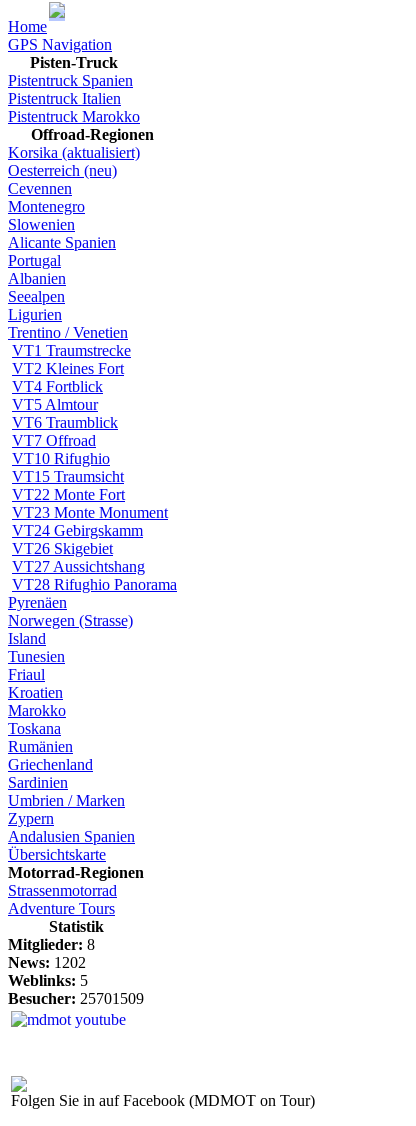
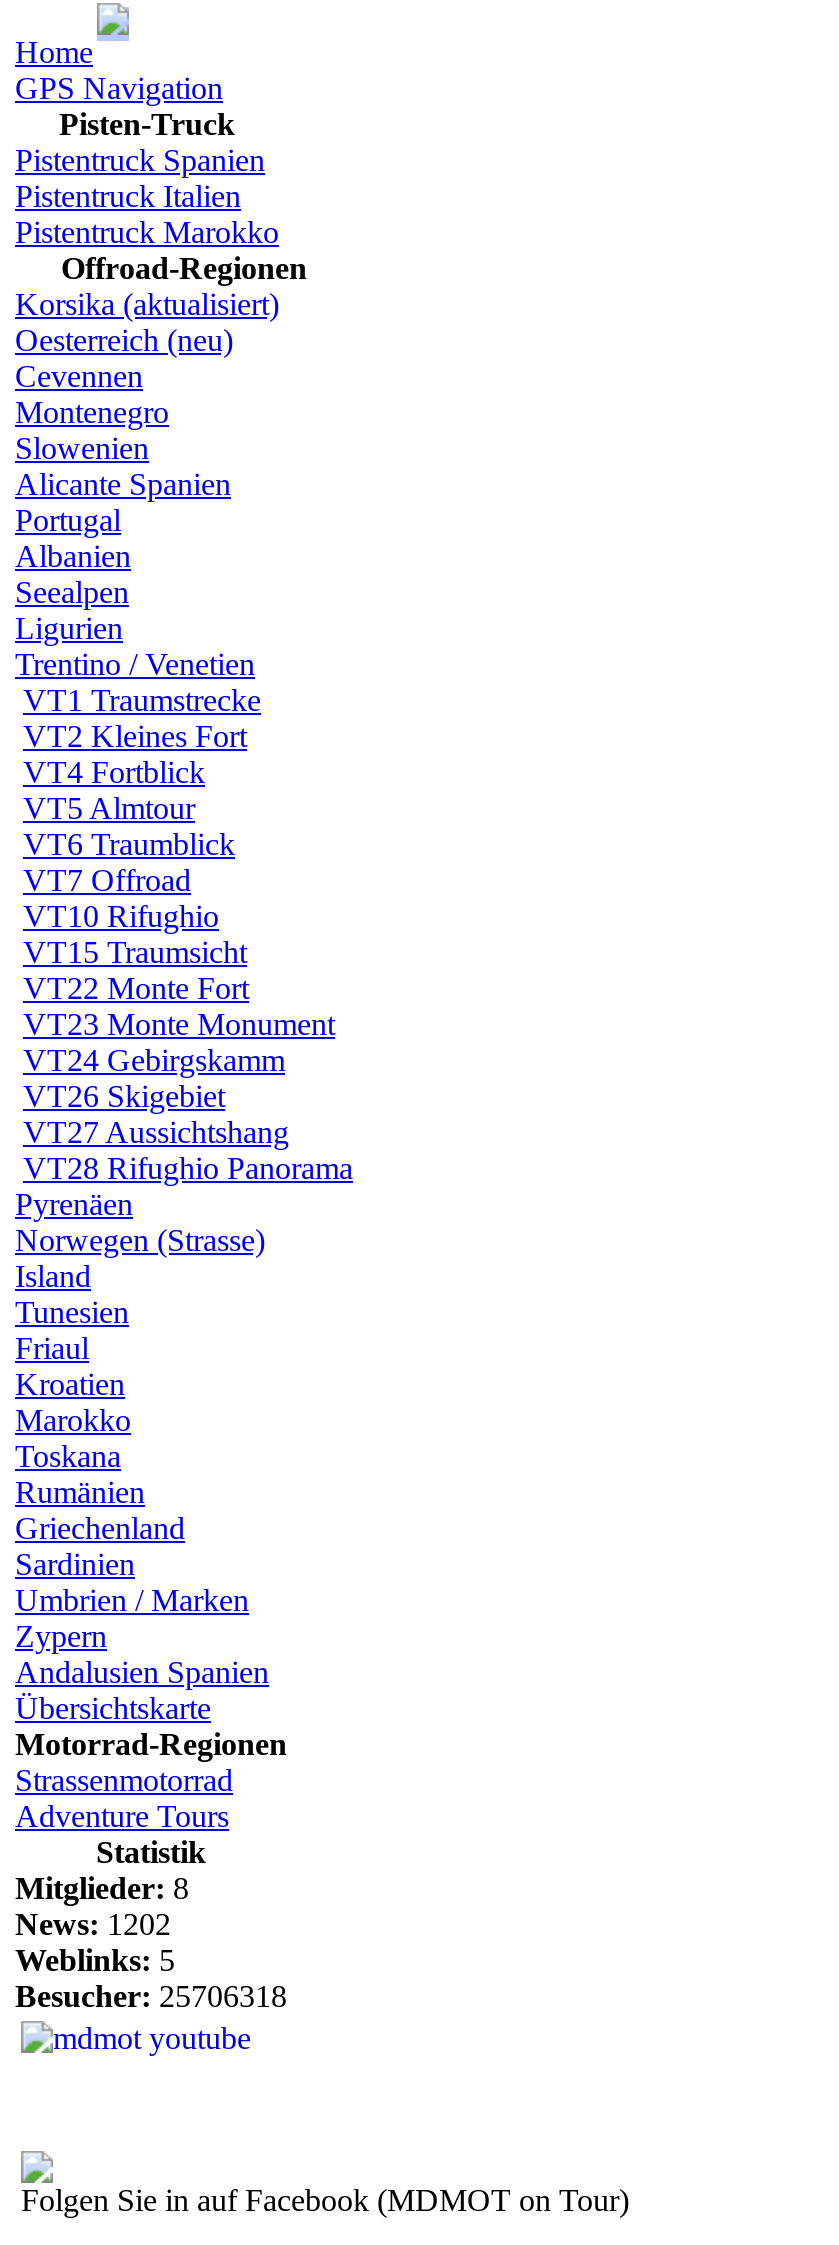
- Besucher: 25701509
+ Besucher: 25706318
